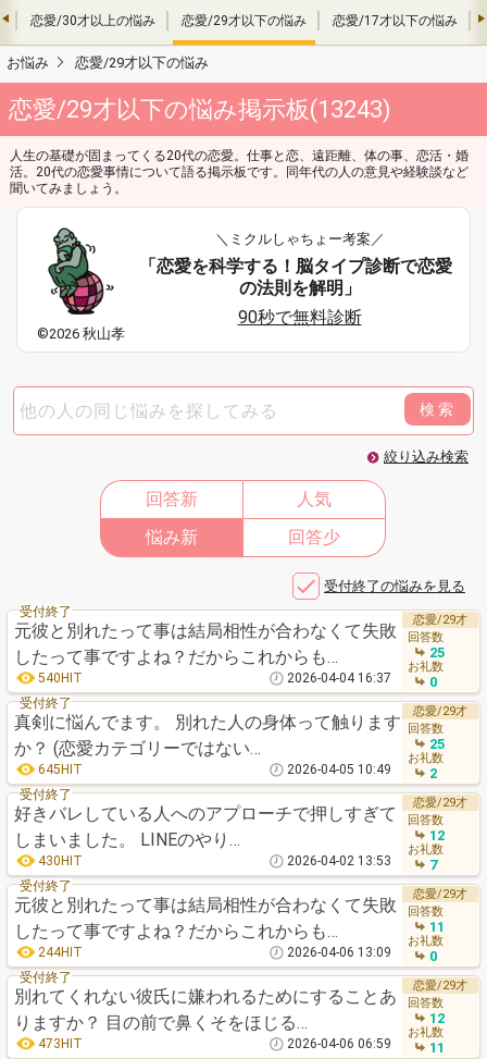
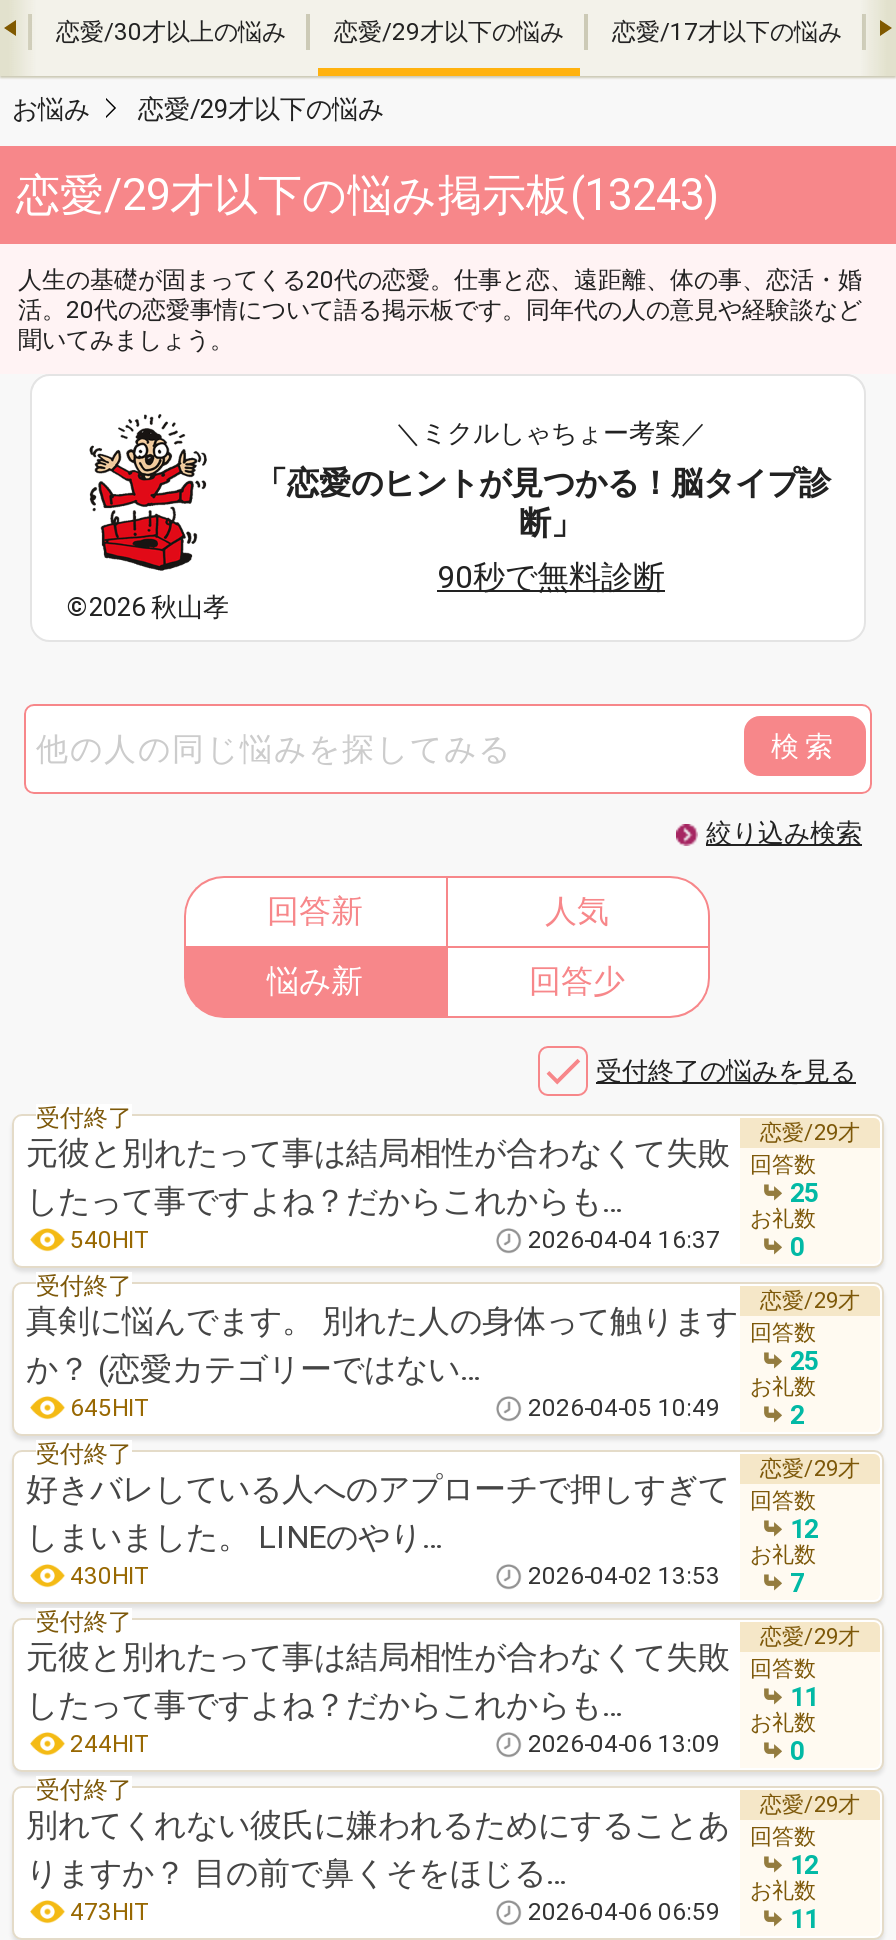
- [image]
- 「恋愛を科学する！脳タイプ診断で恋愛
- の法則を解明」
+ [image]
+ 「恋愛のヒントが見つかる！脳タイプ診
+ 断」
